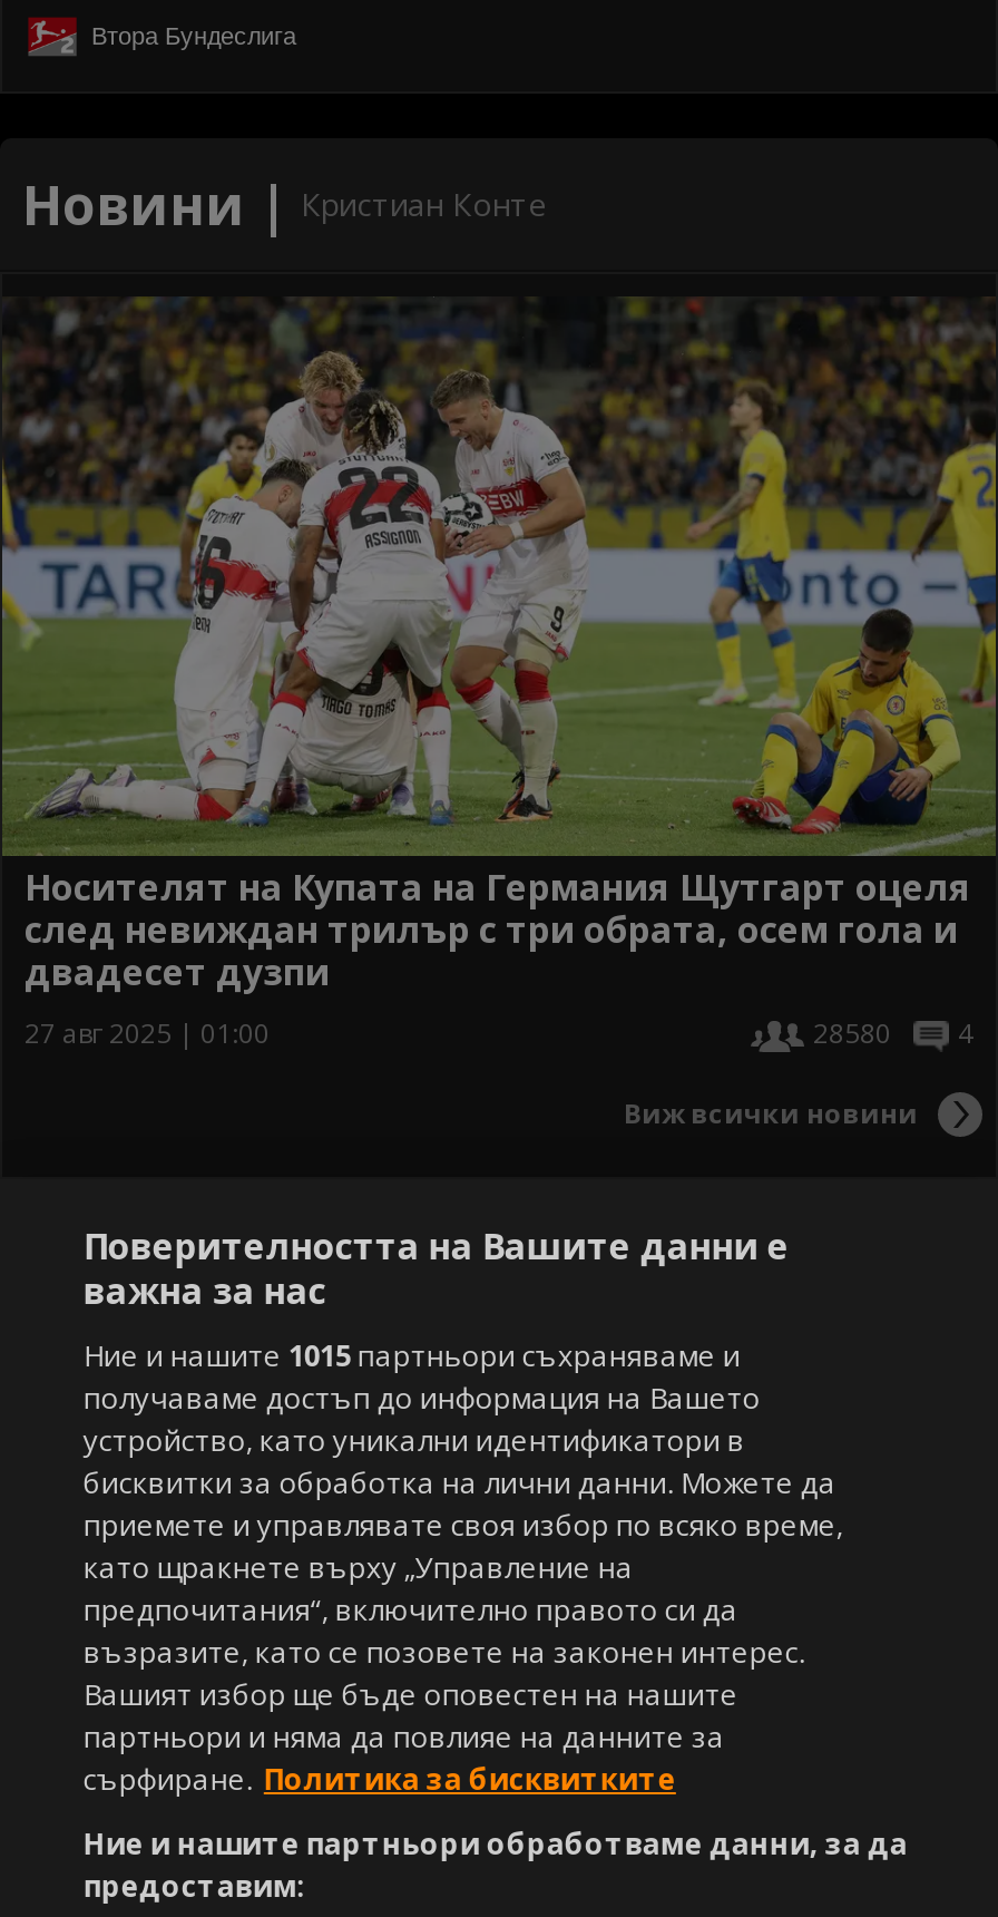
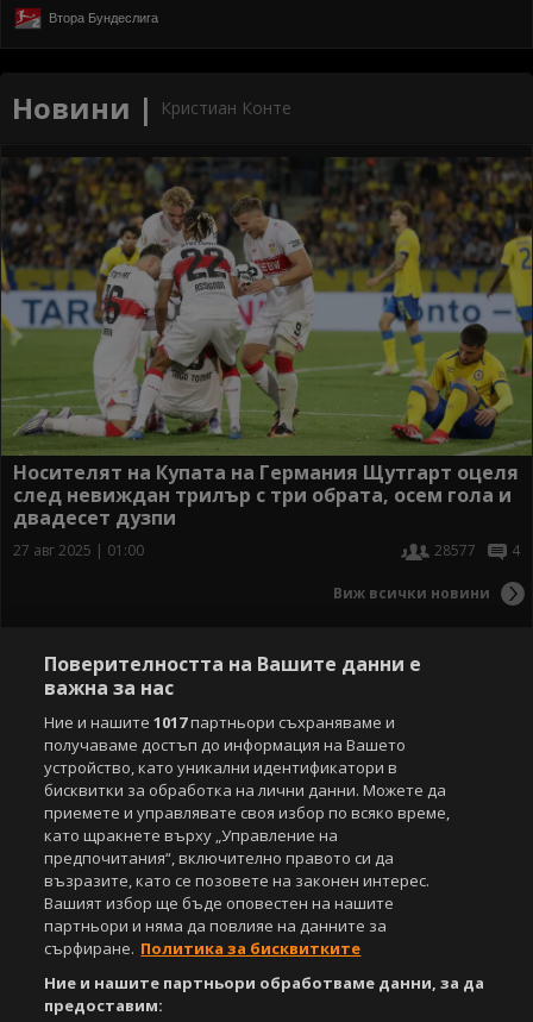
- 28580 4
+ 28577 4

- Ние и нашите 1015 партньори съхраняваме и
+ Ние и нашите 1017 партньори съхраняваме и
